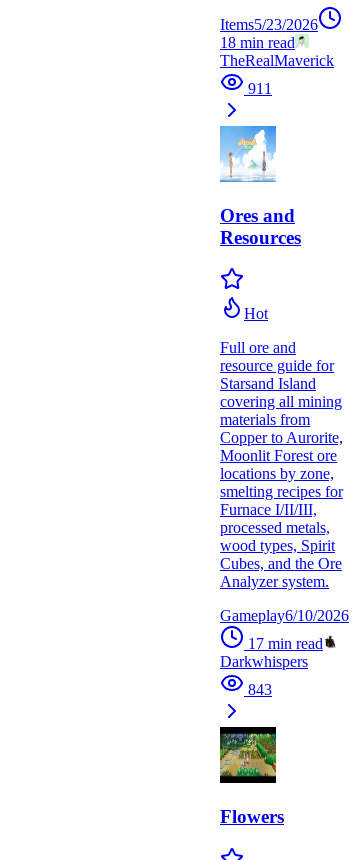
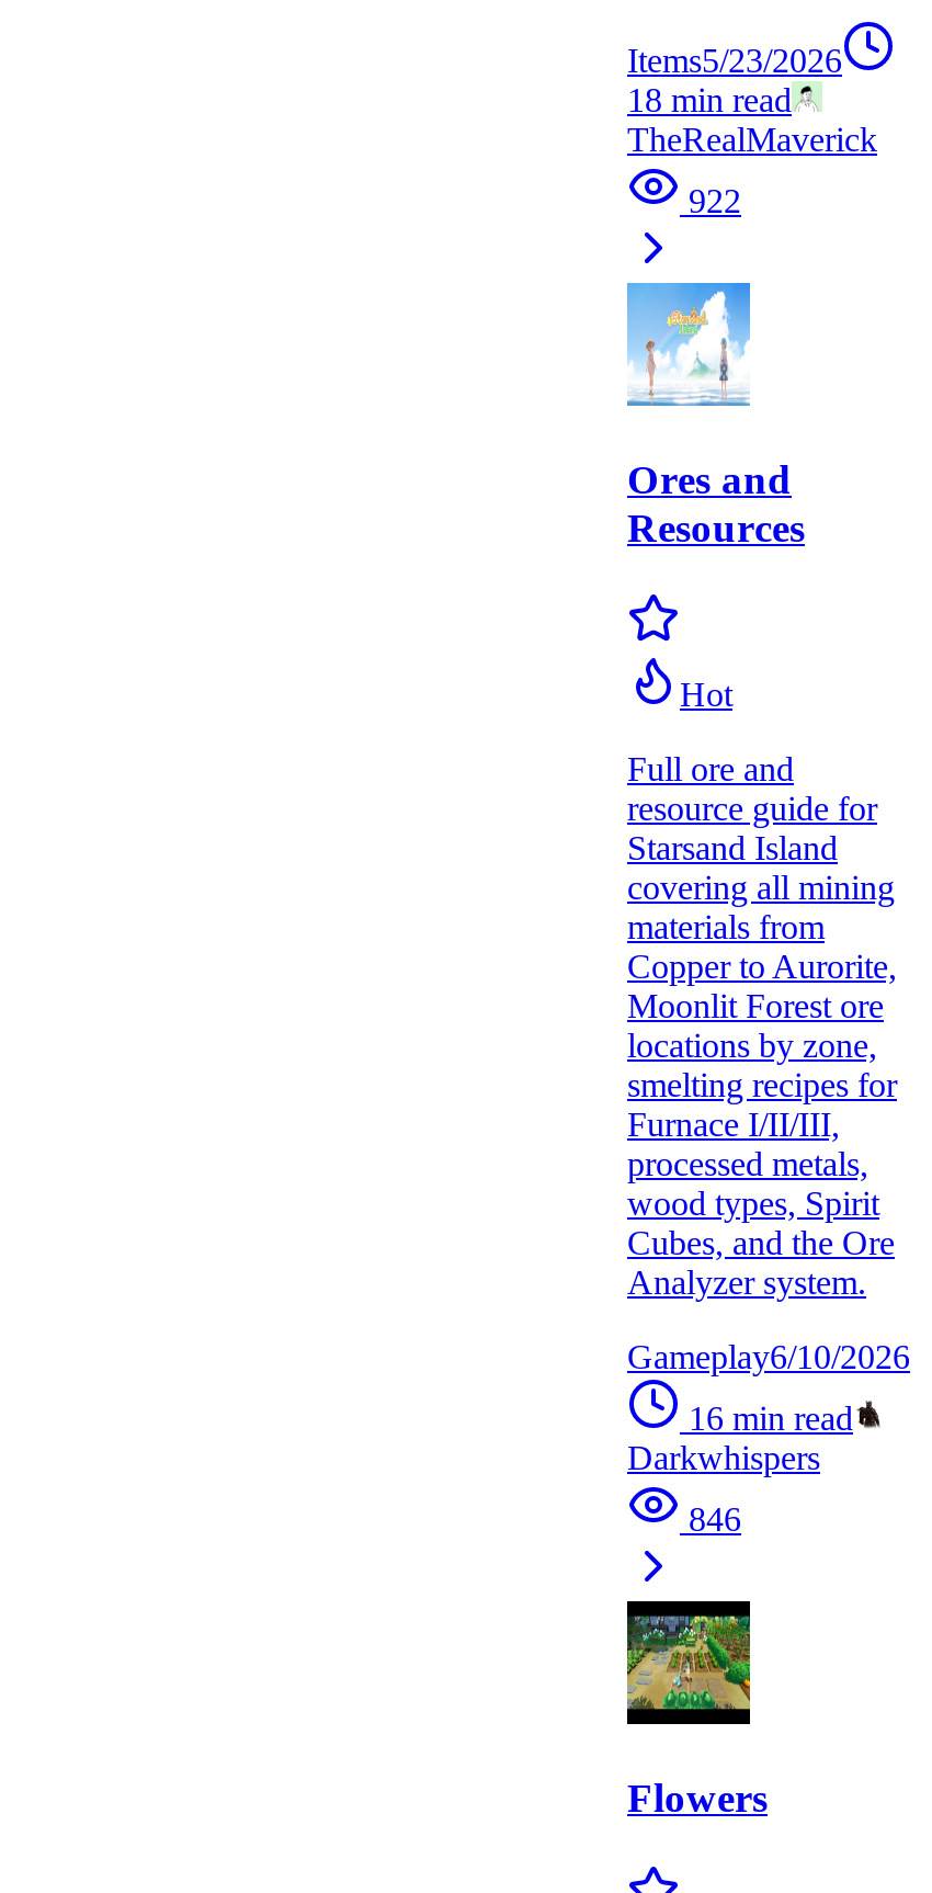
- 911
+ 922

- 17 min read
+ 16 min read

- 843
+ 846
